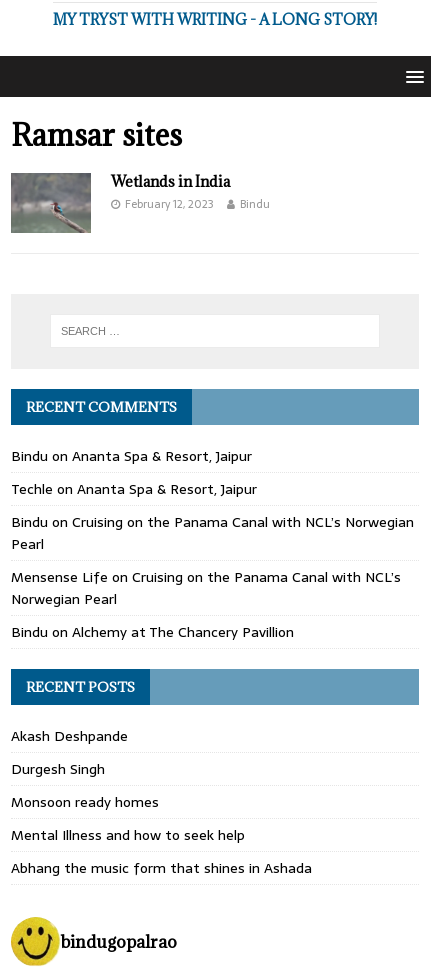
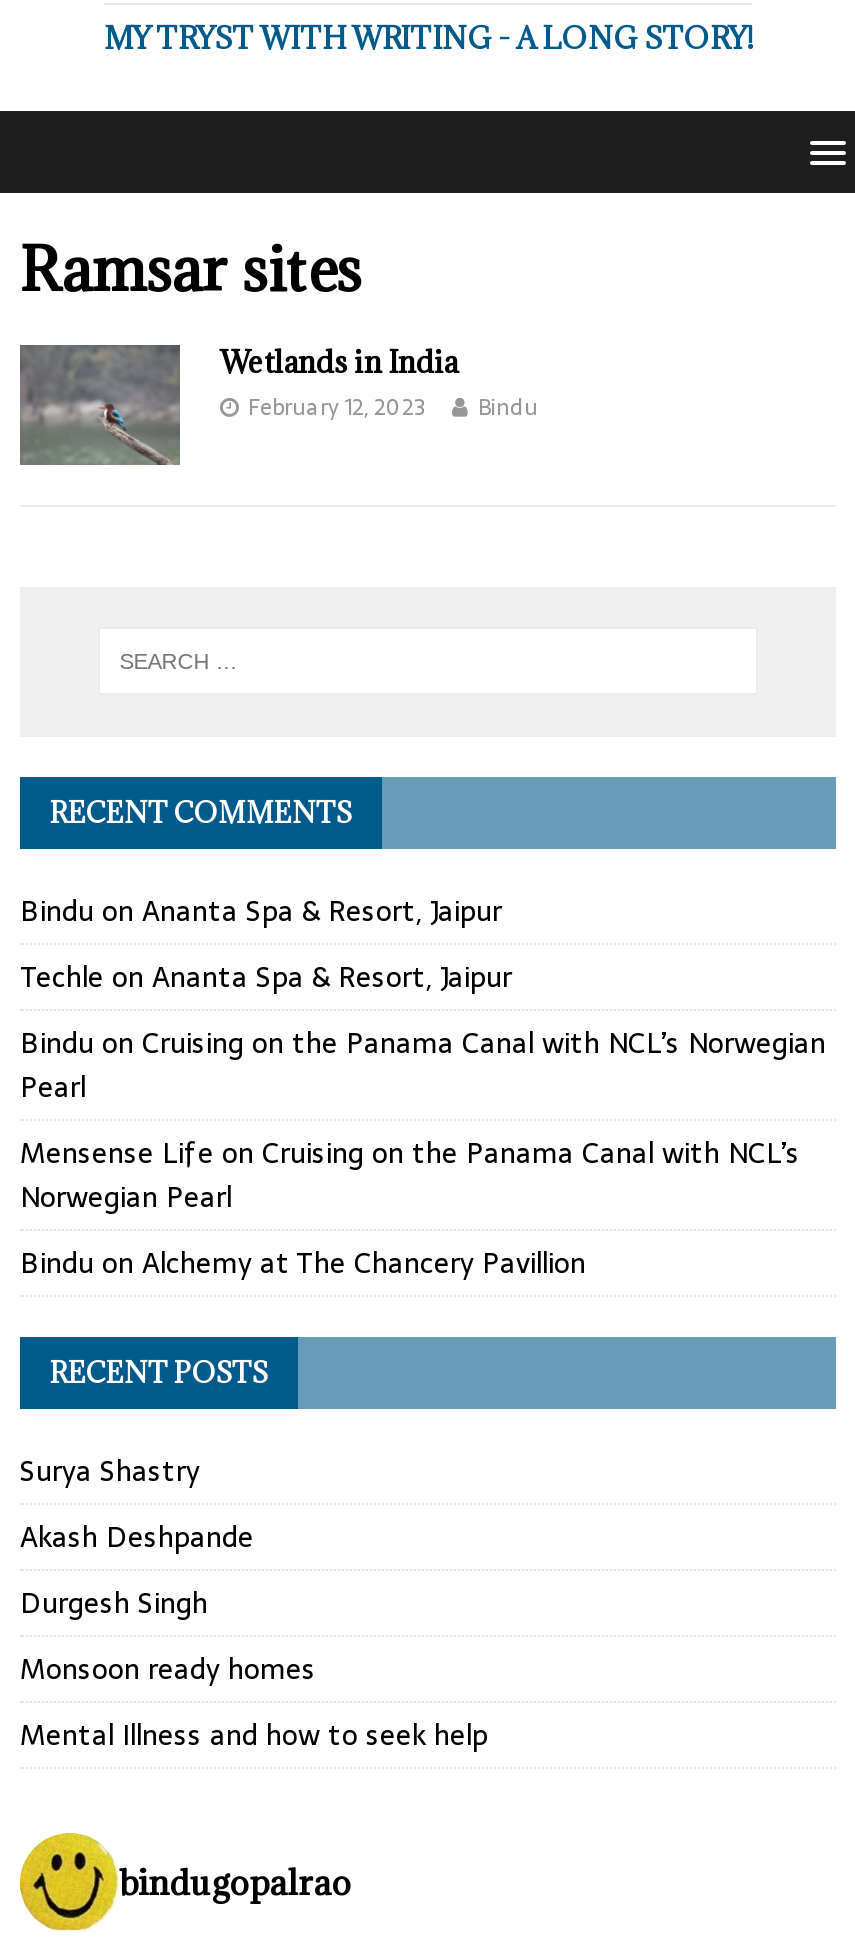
+ Surya Shastry

moved down: Akash Deshpande | Durgesh Singh | Monsoon ready homes | Mental Illness and how to seek help

- Abhang the music form that shines in Ashada
